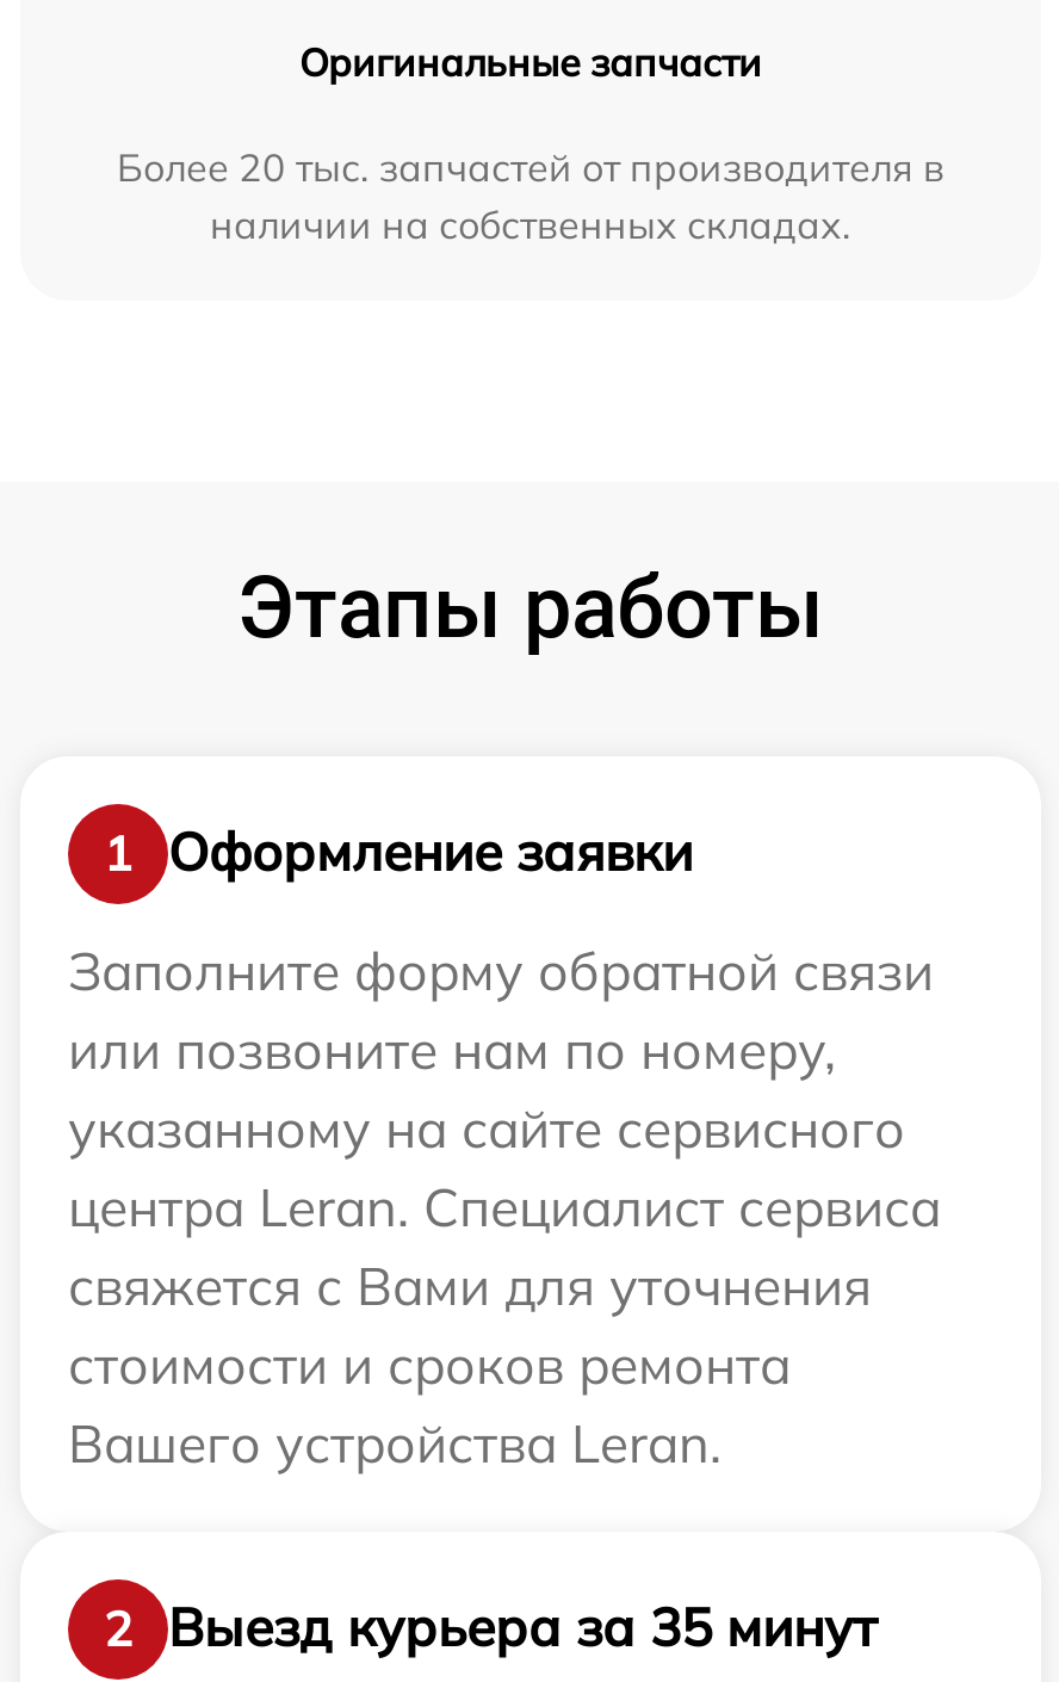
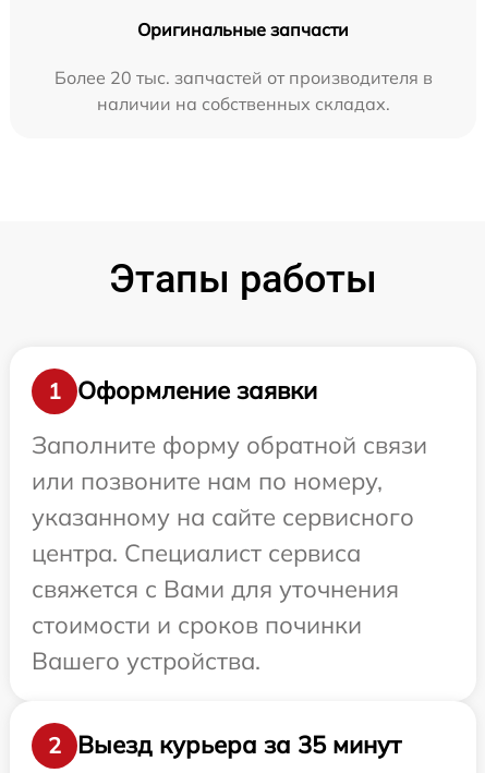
- центра Leran. Специалист сервиса
+ центра. Специалист сервиса

- стоимости и сроков ремонта
- Вашего устройства Leran.
+ стоимости и сроков починки
+ Вашего устройства.
